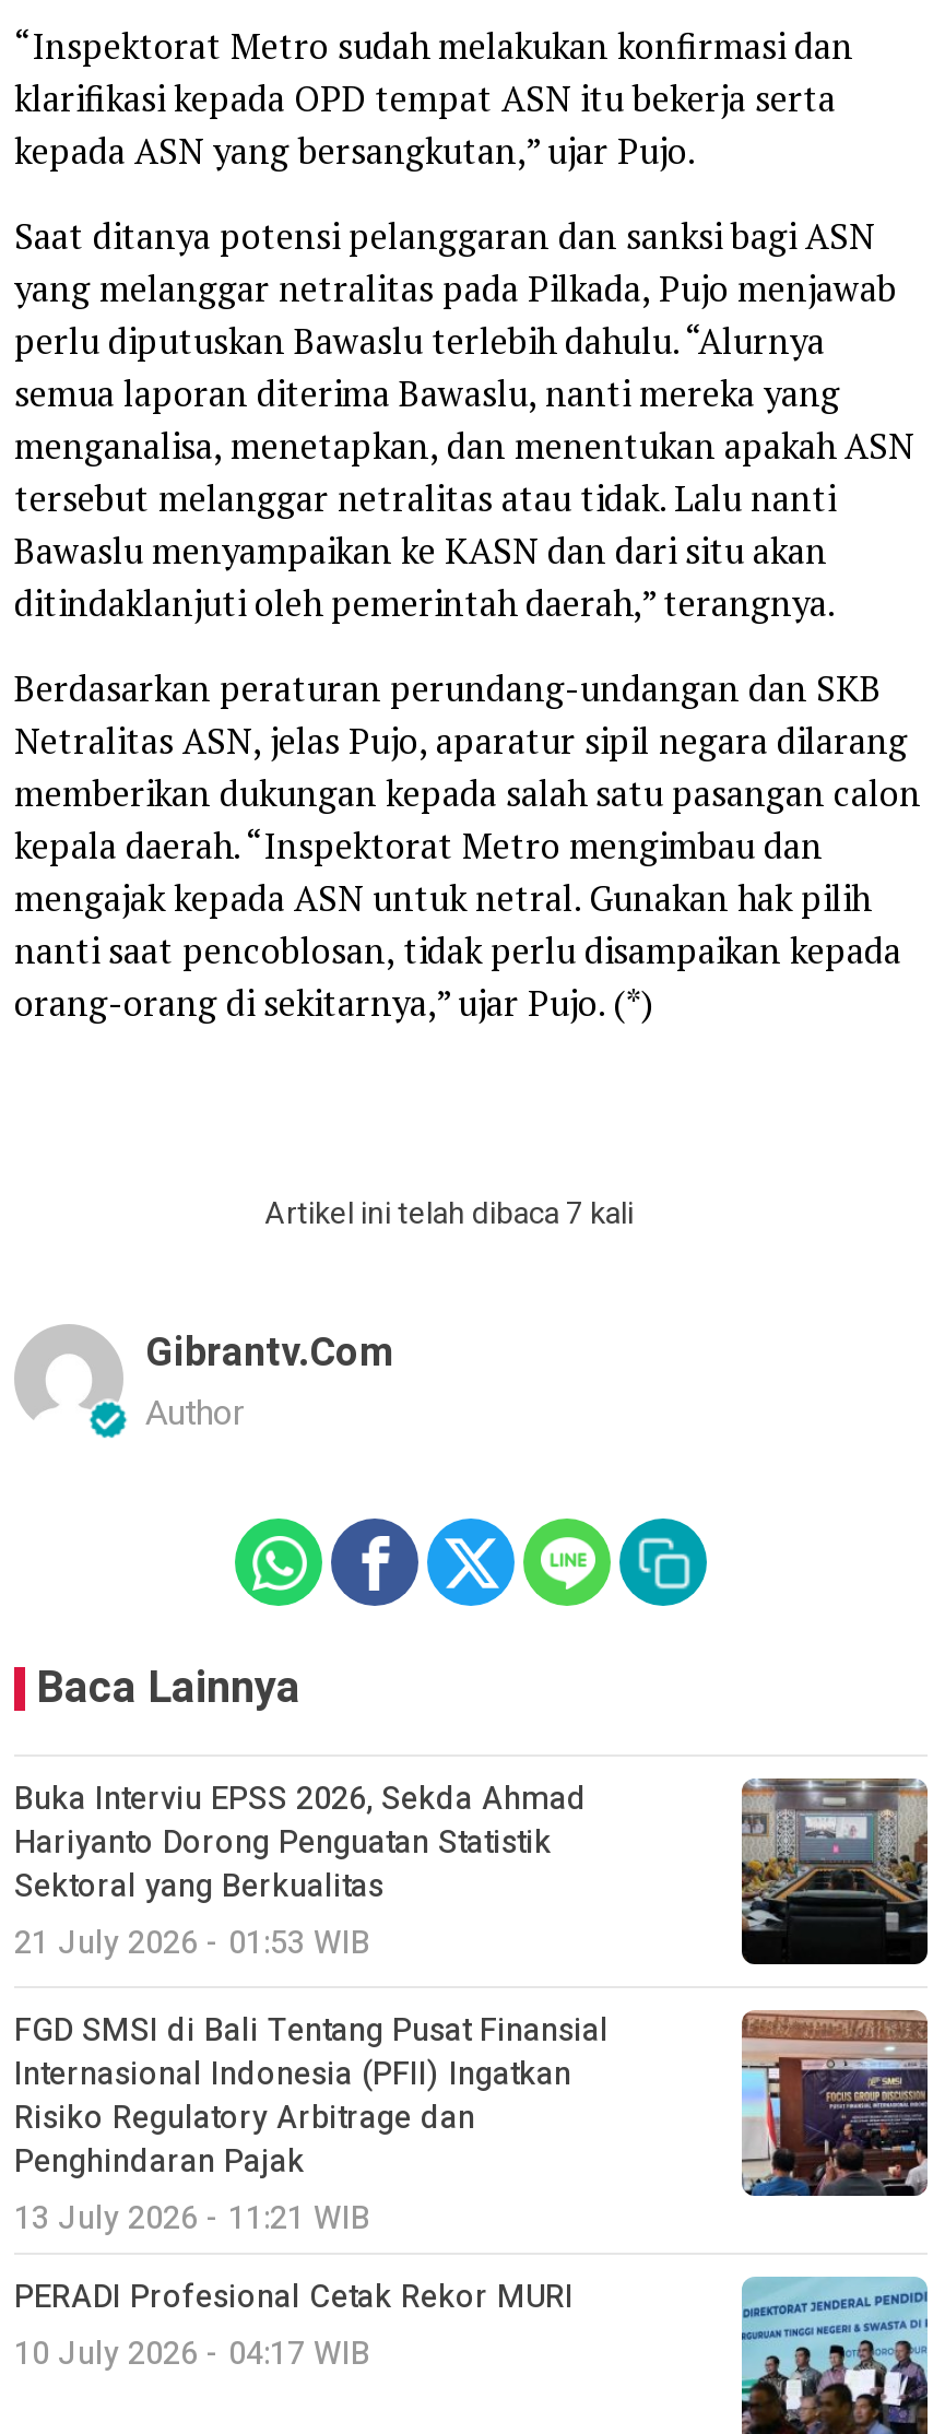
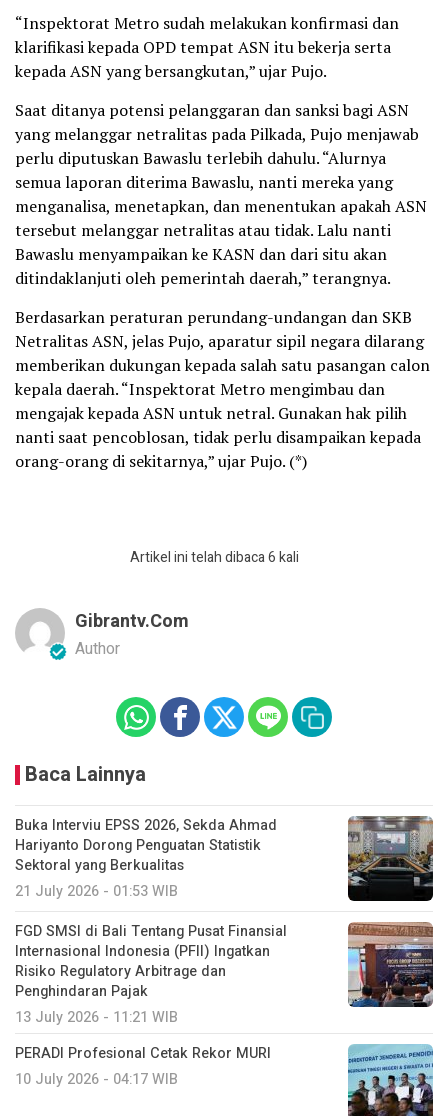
- Artikel ini telah dibaca 7 kali
+ Artikel ini telah dibaca 6 kali
